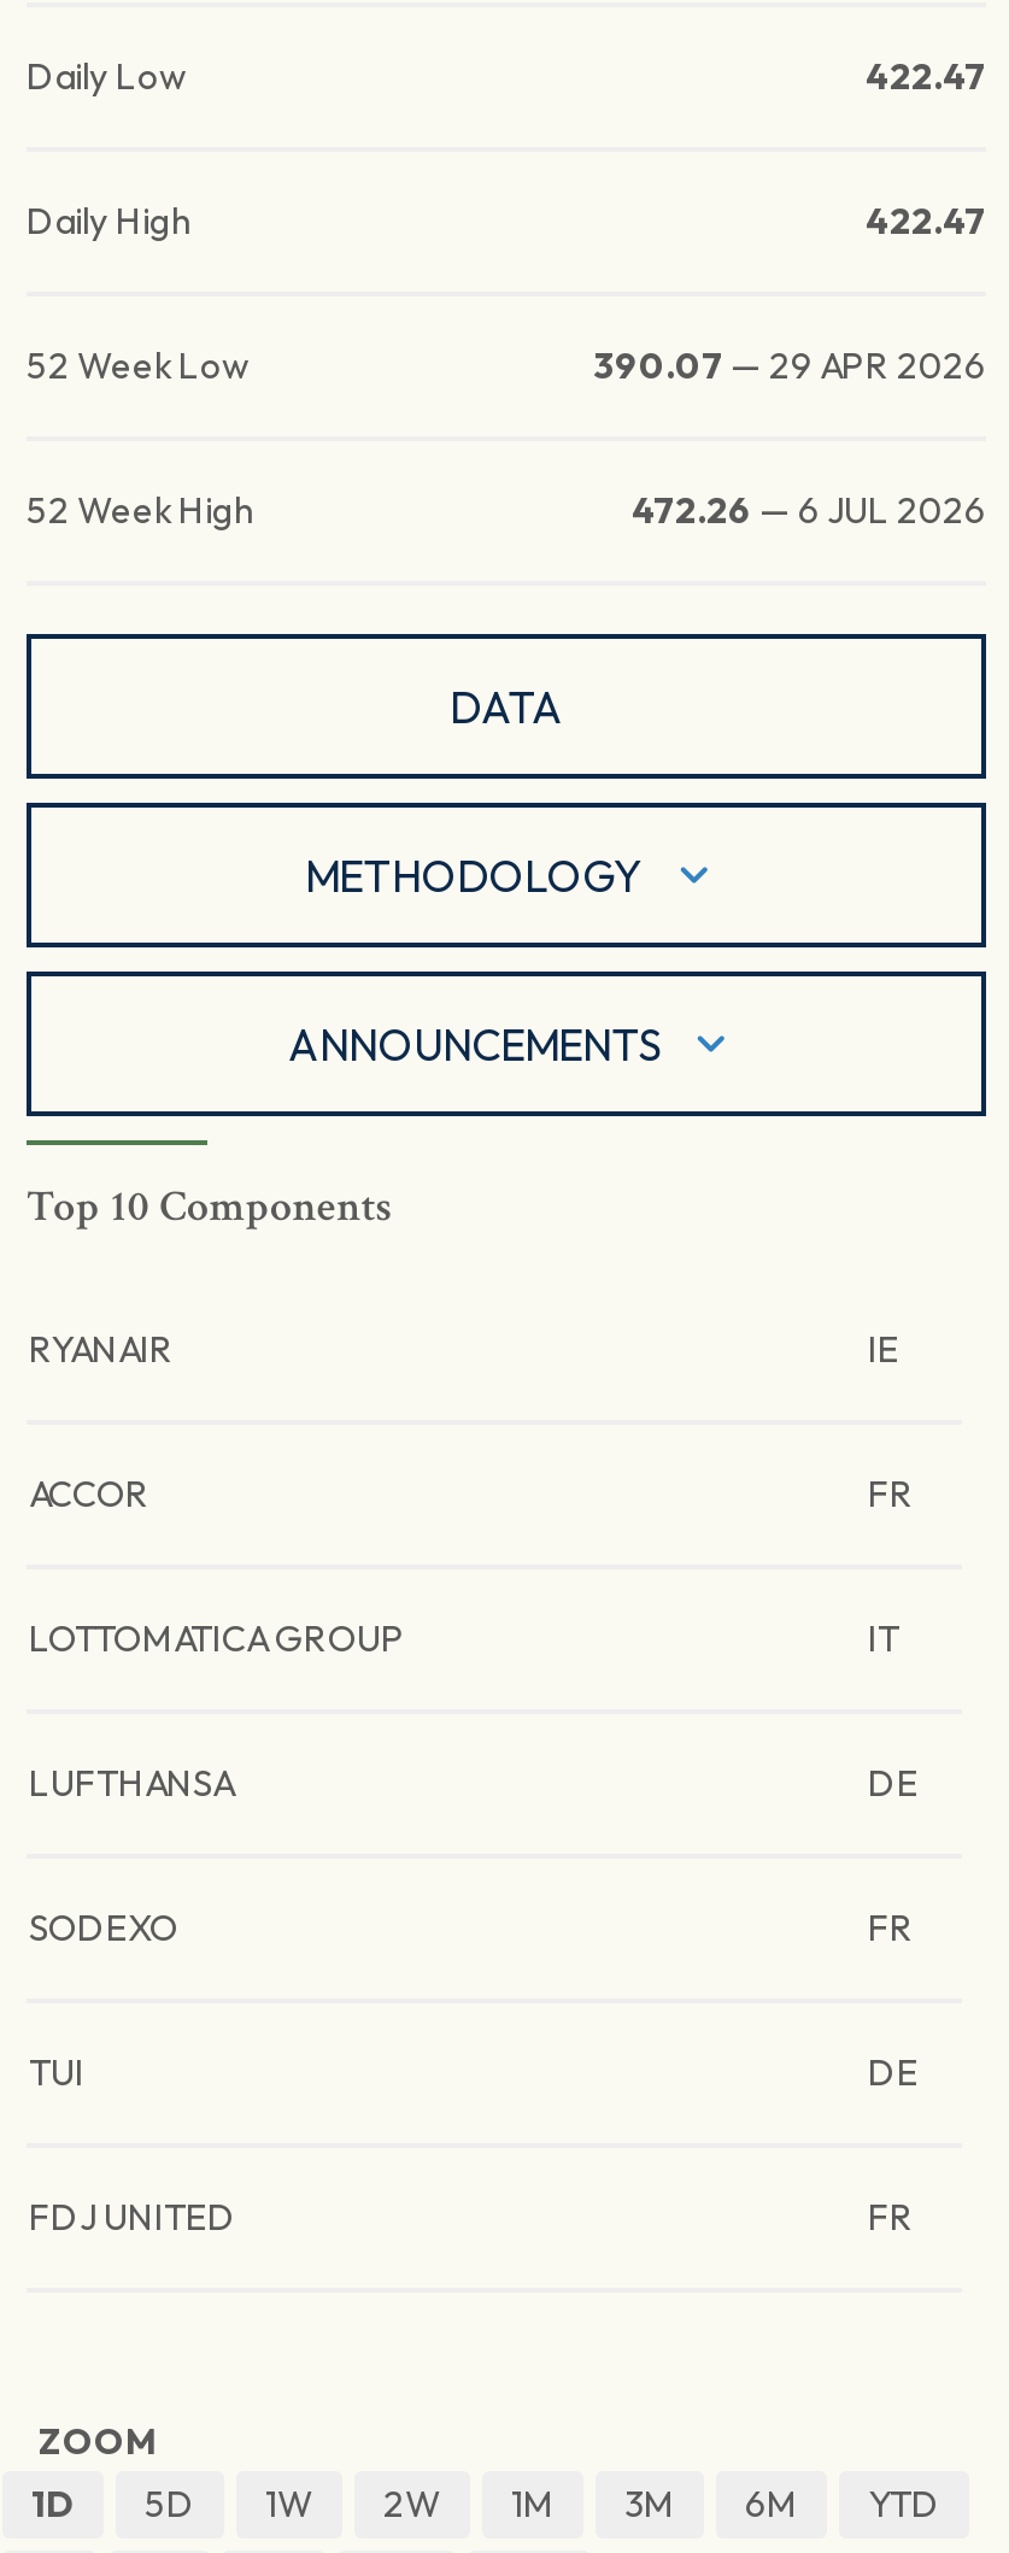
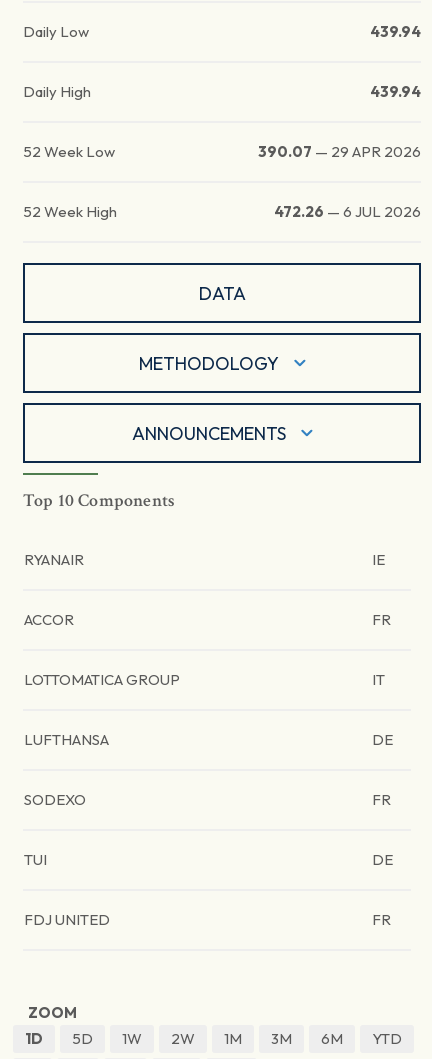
- 422.47
+ 439.94

- 422.47
+ 439.94
